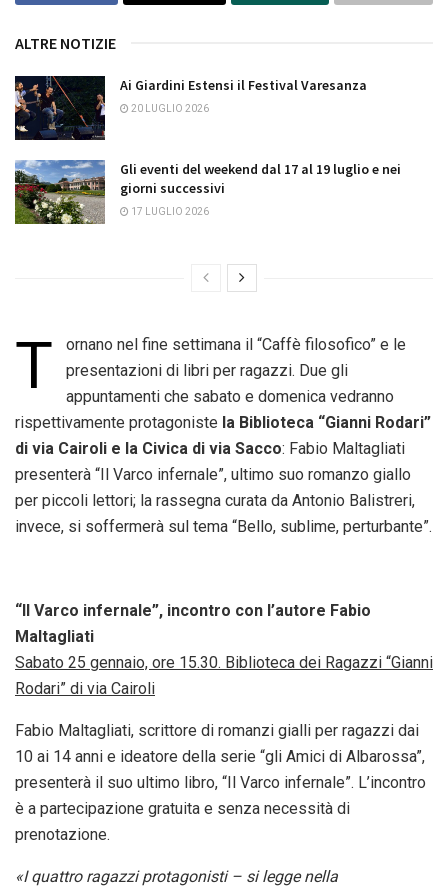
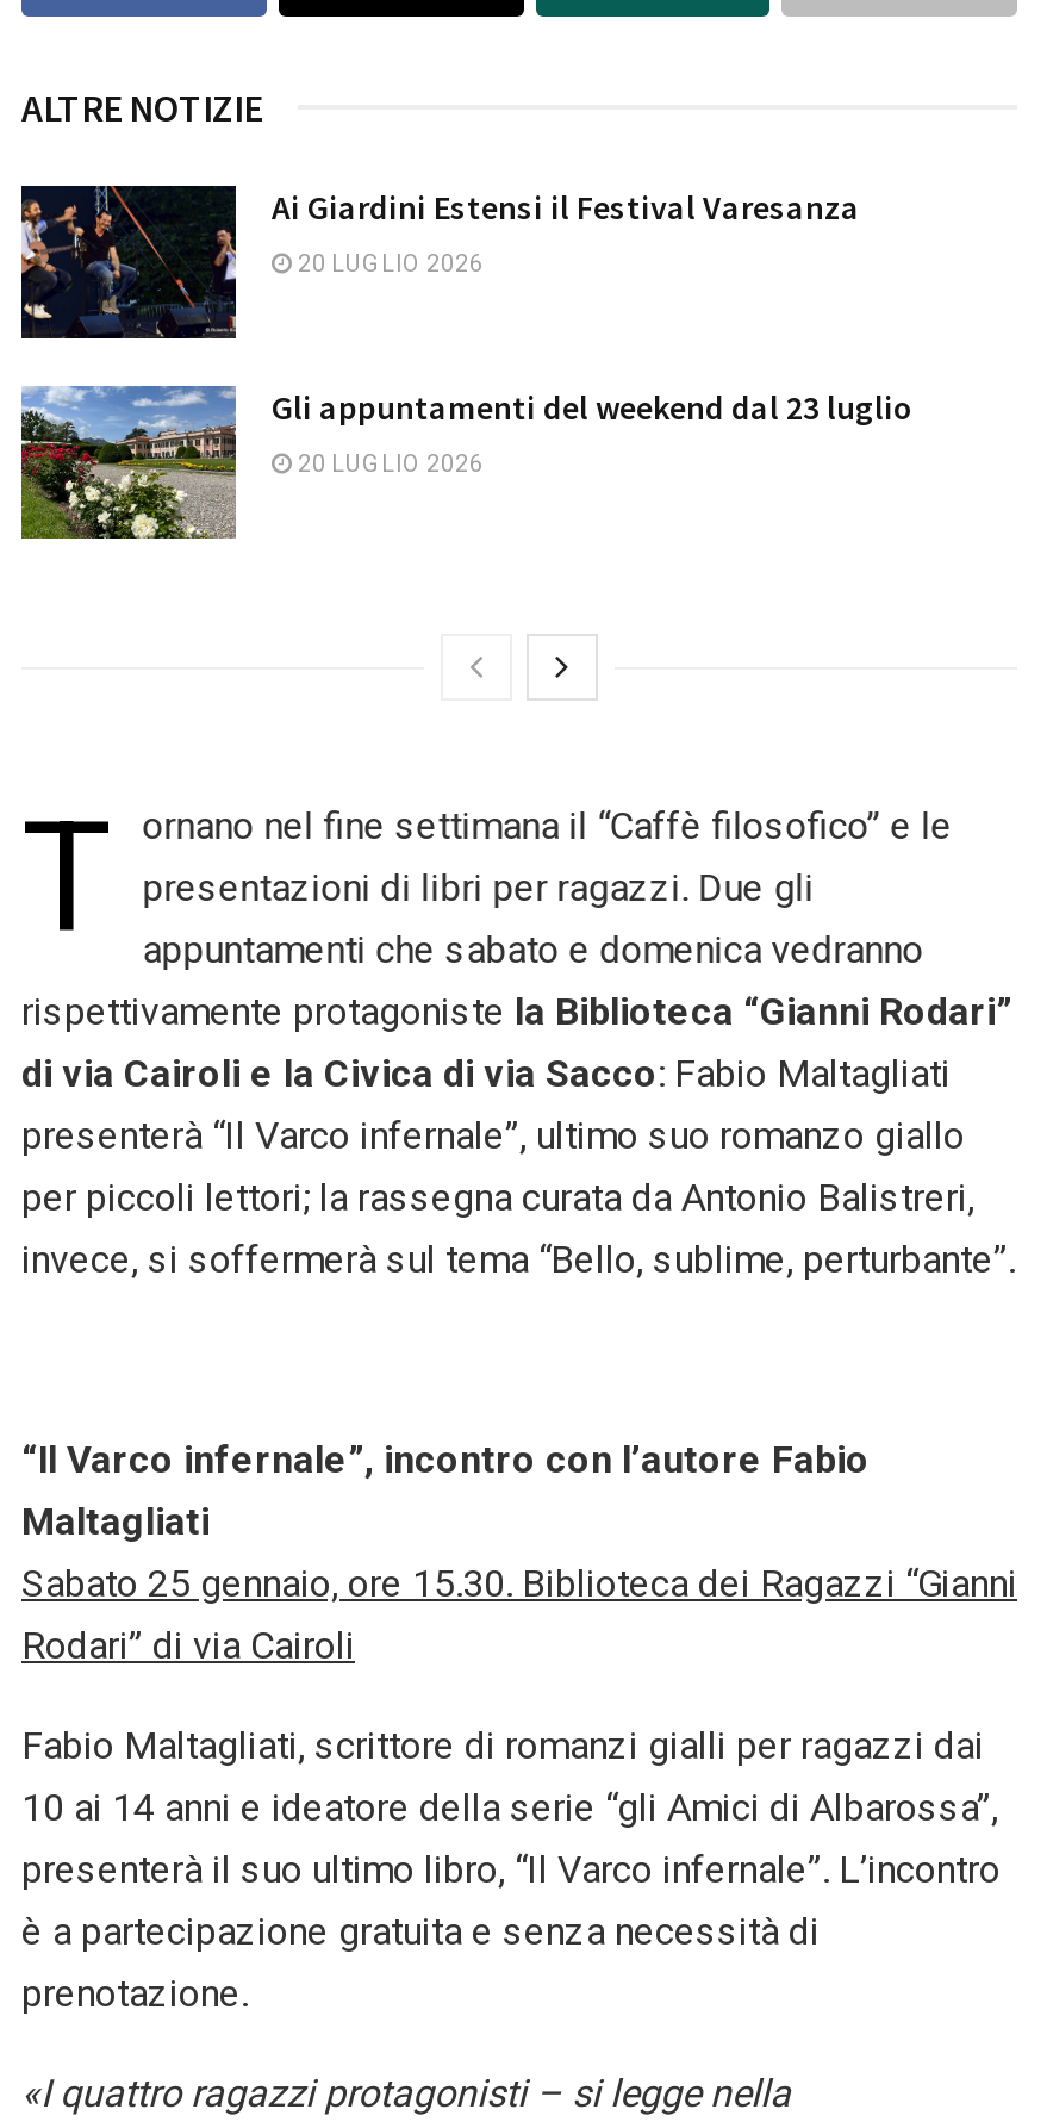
- Gli eventi del weekend dal 17 al 19 luglio e nei
- giorni successivi
+ Gli appuntamenti del weekend dal 23 luglio

- 17 LUGLIO 2026
+ 20 LUGLIO 2026
